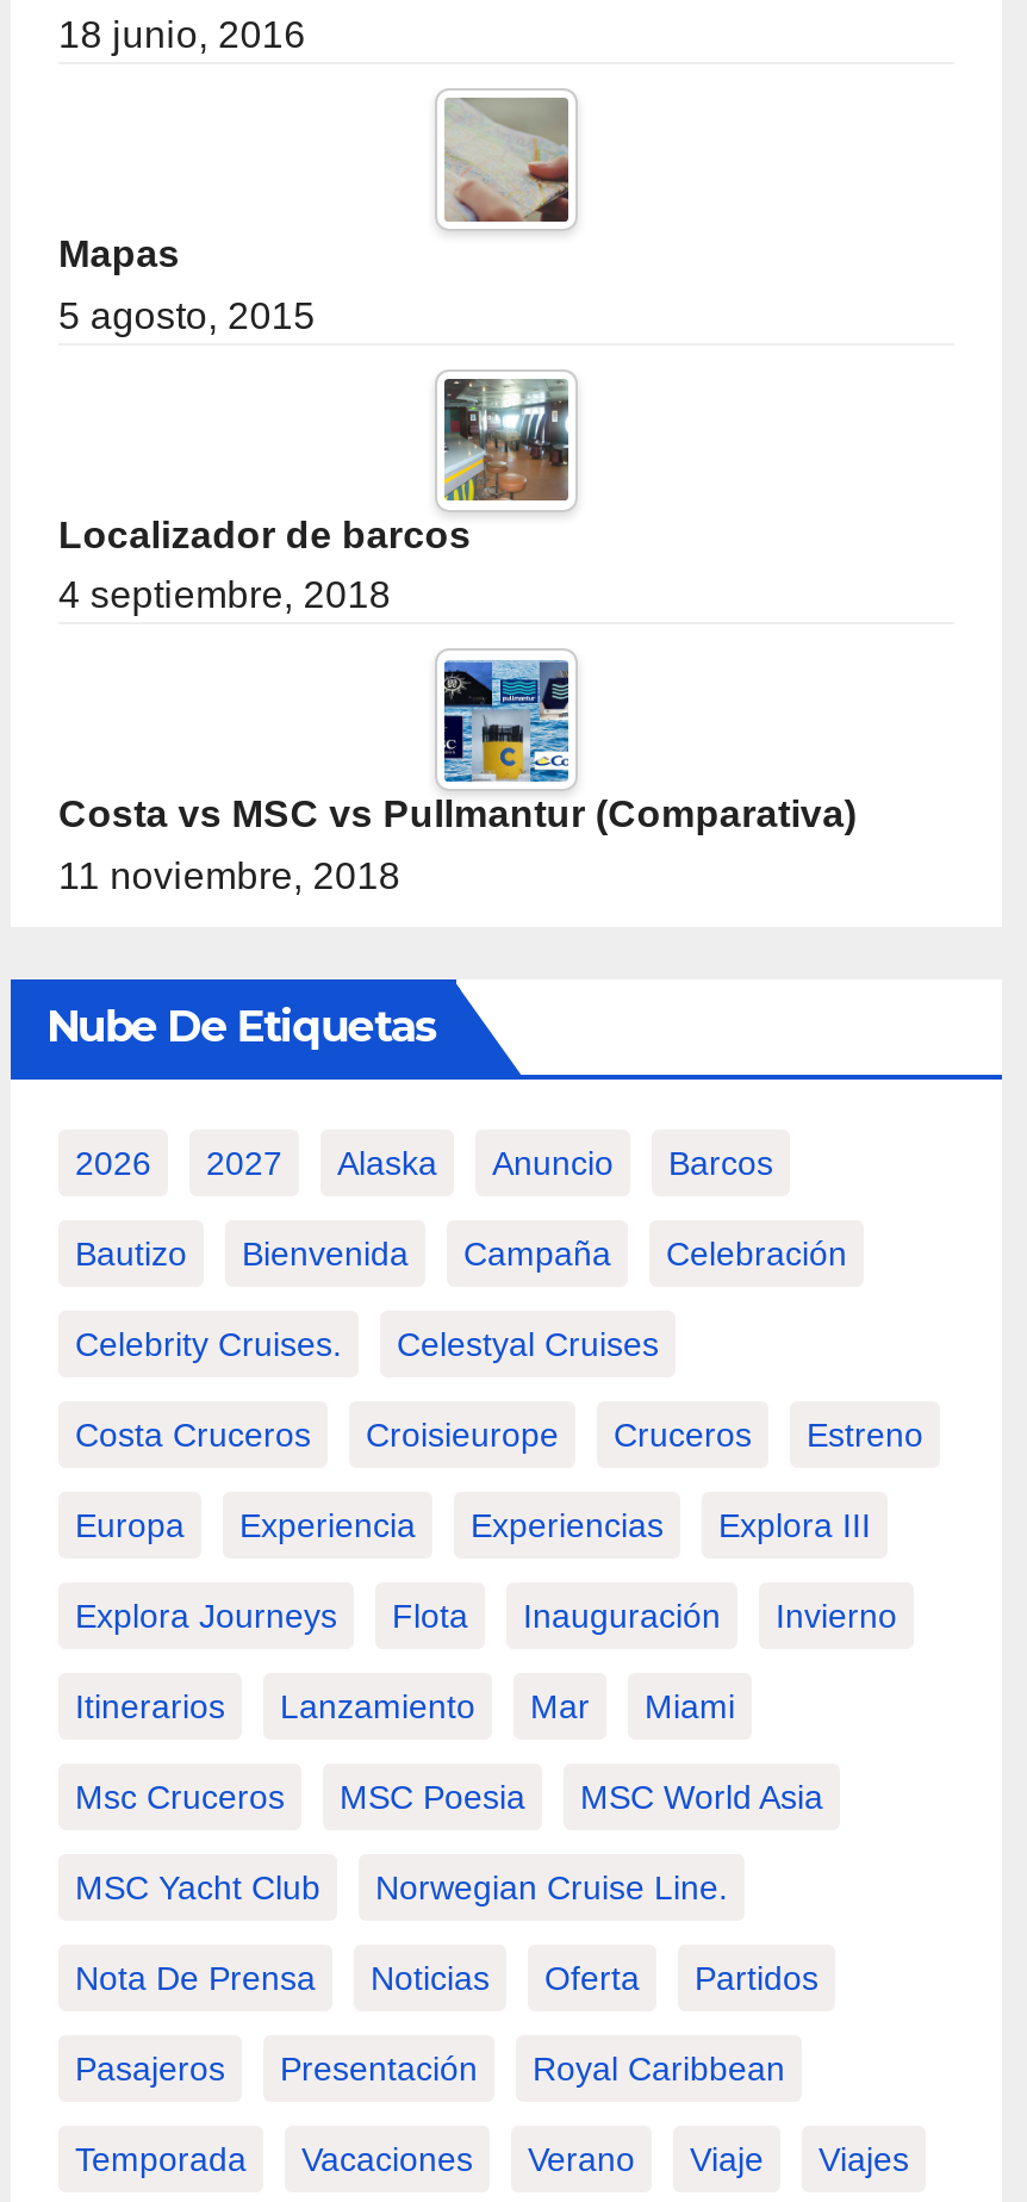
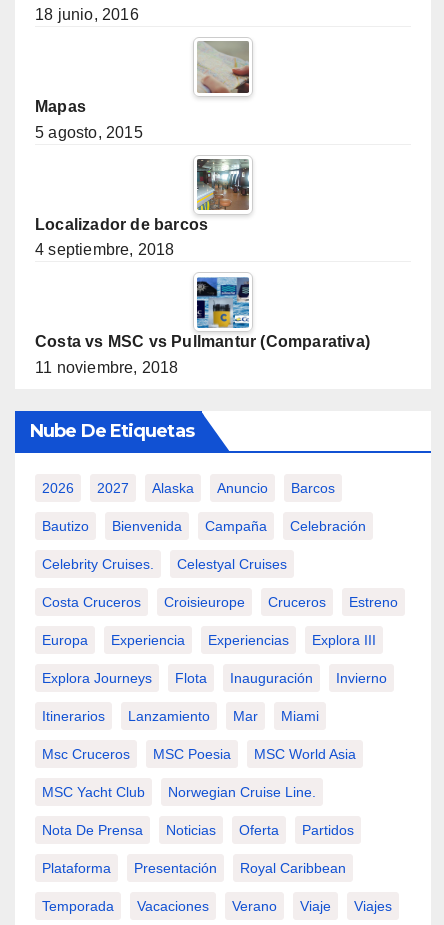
- Pasajeros
+ Plataforma
